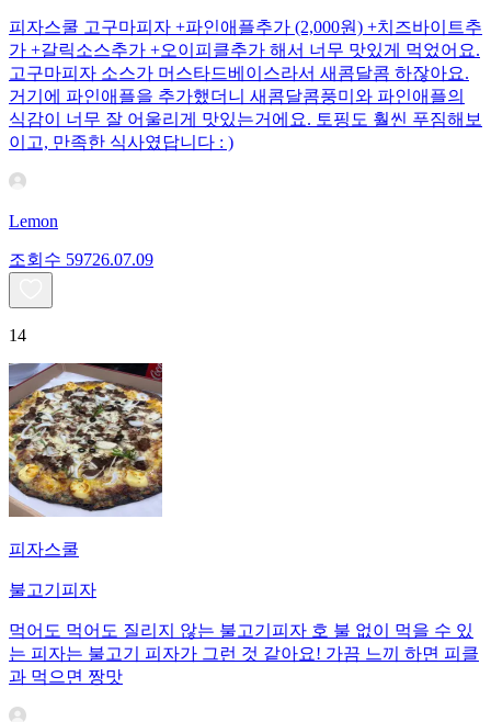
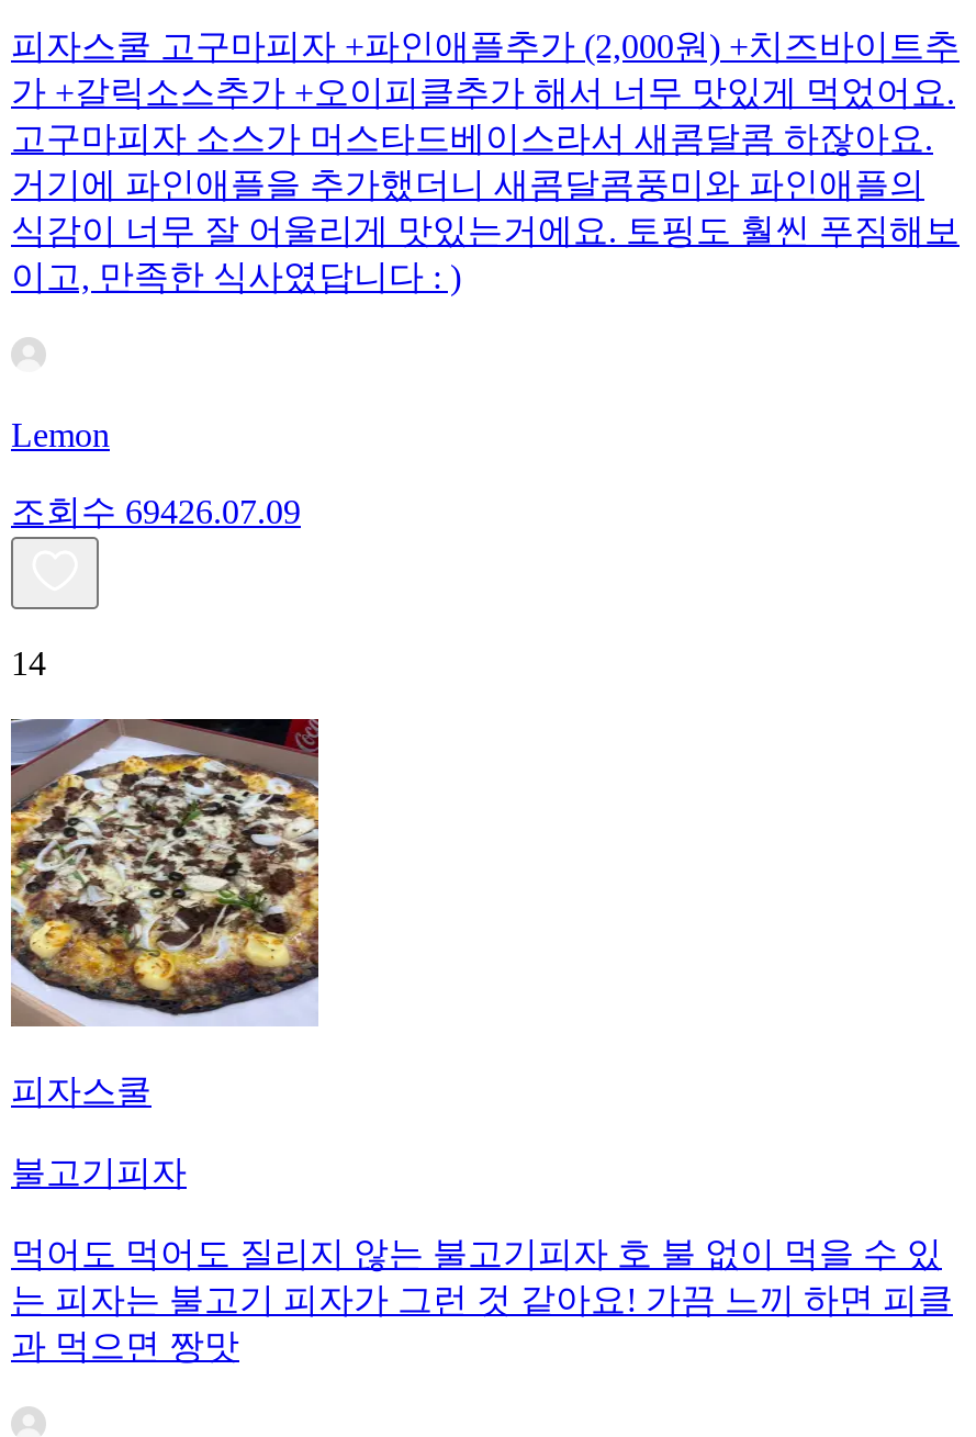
- 조회수 59726.07.09
+ 조회수 69426.07.09
